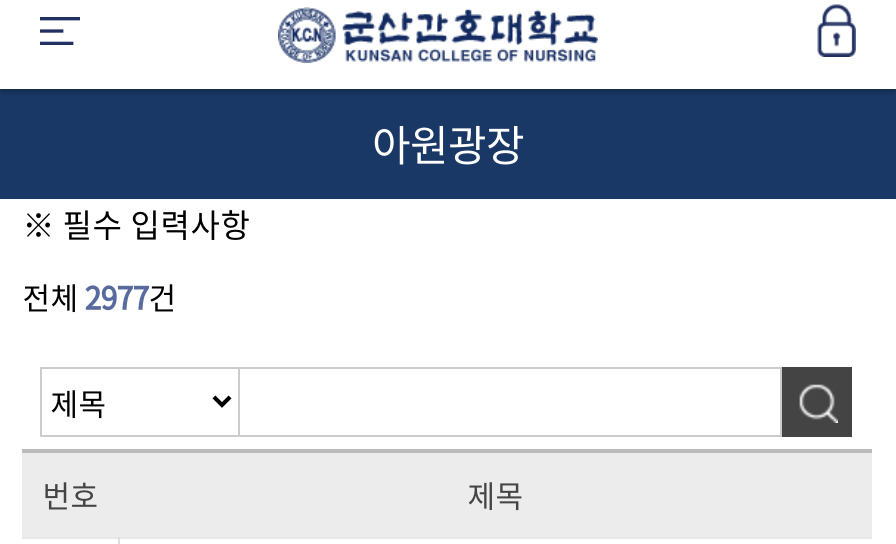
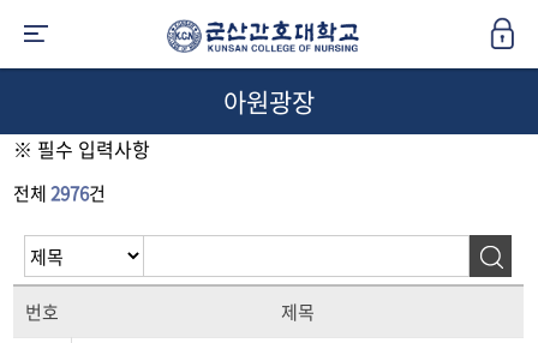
- 전체 2977건
+ 전체 2976건
